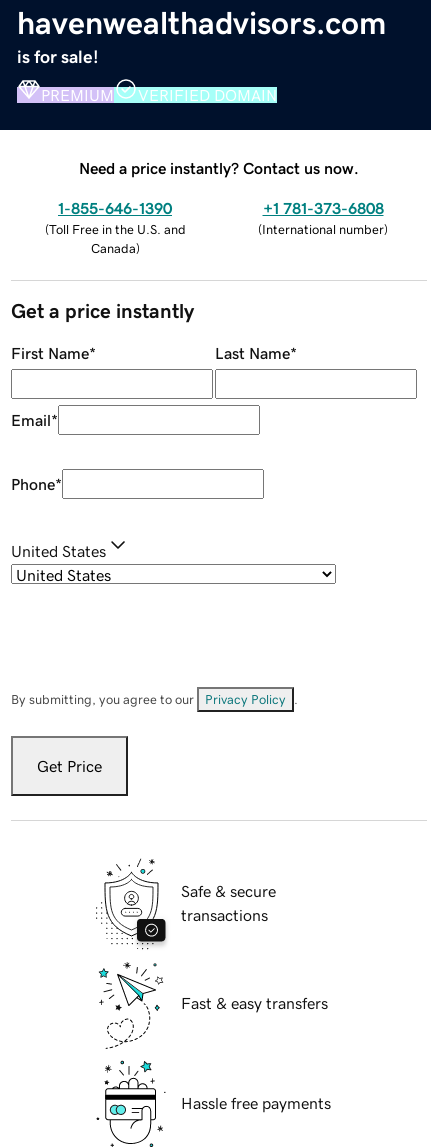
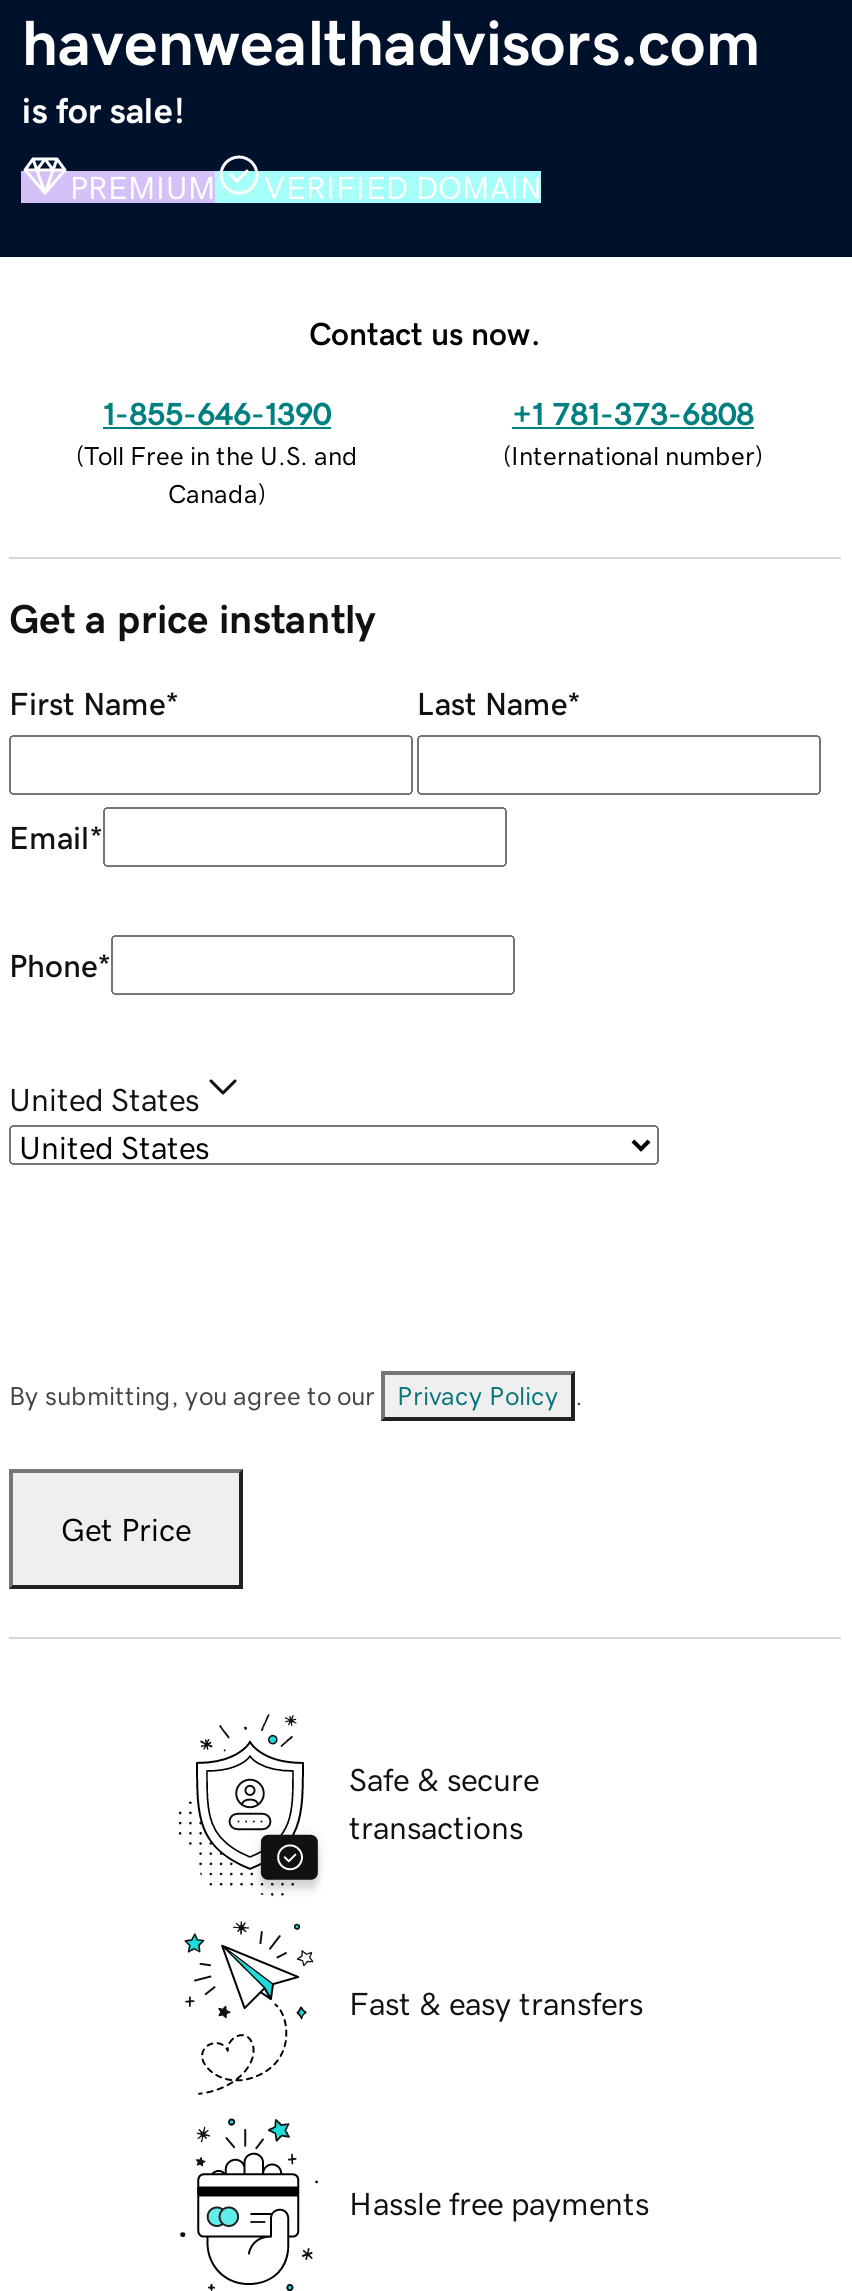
- Need a price instantly? Contact us now.
+ Contact us now.
